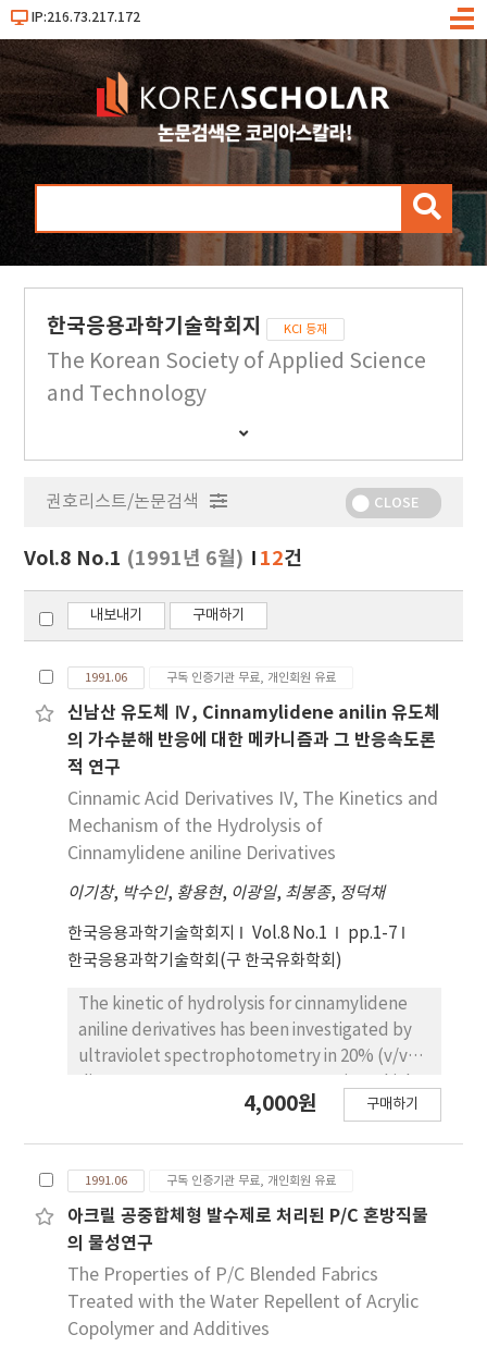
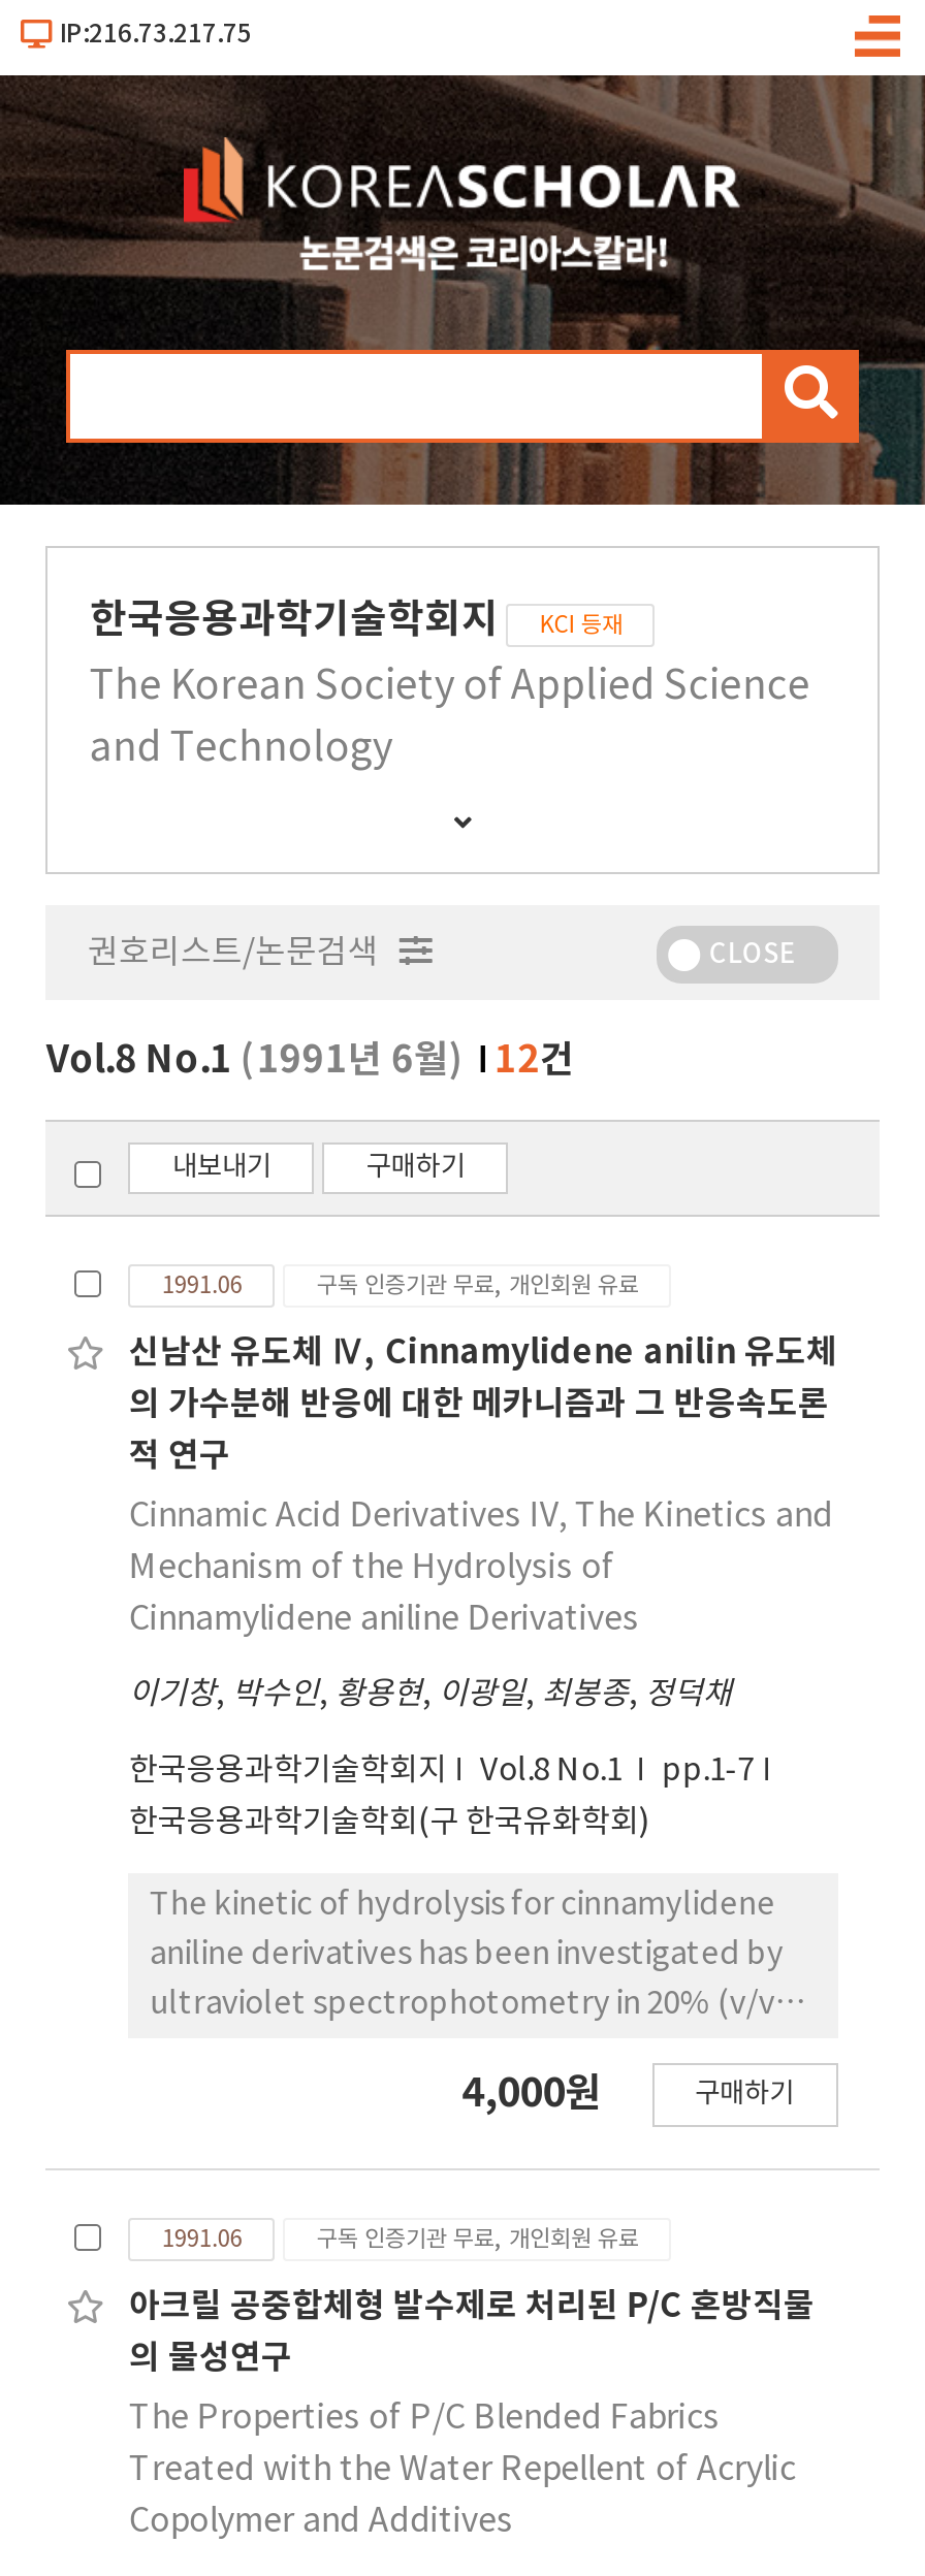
- IP:216.73.217.172
+ IP:216.73.217.75
